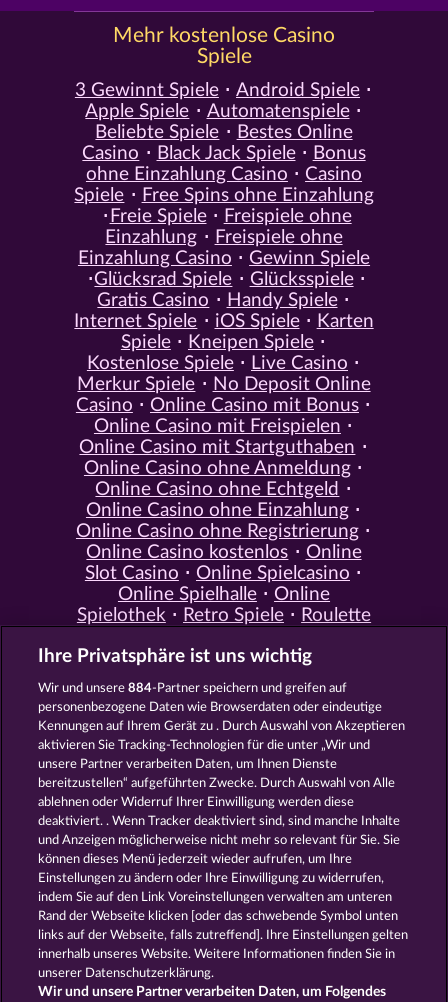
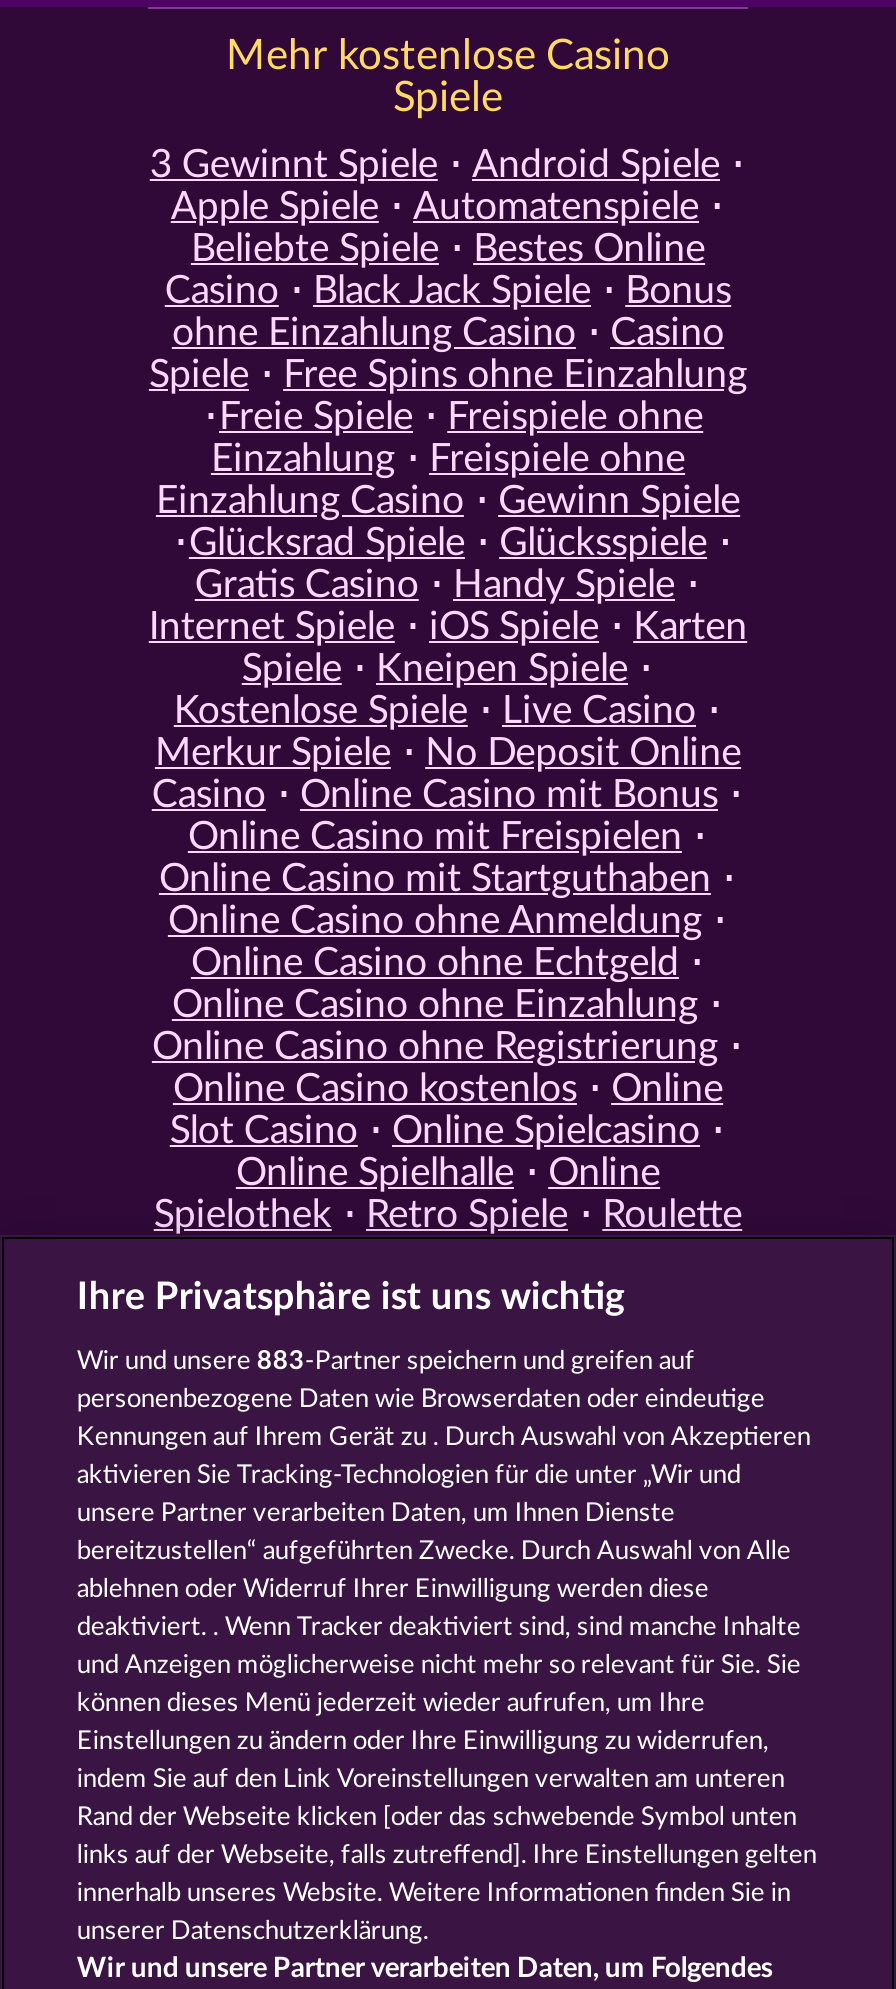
- Wir und unsere 884-Partner speichern und greifen auf
+ Wir und unsere 883-Partner speichern und greifen auf
